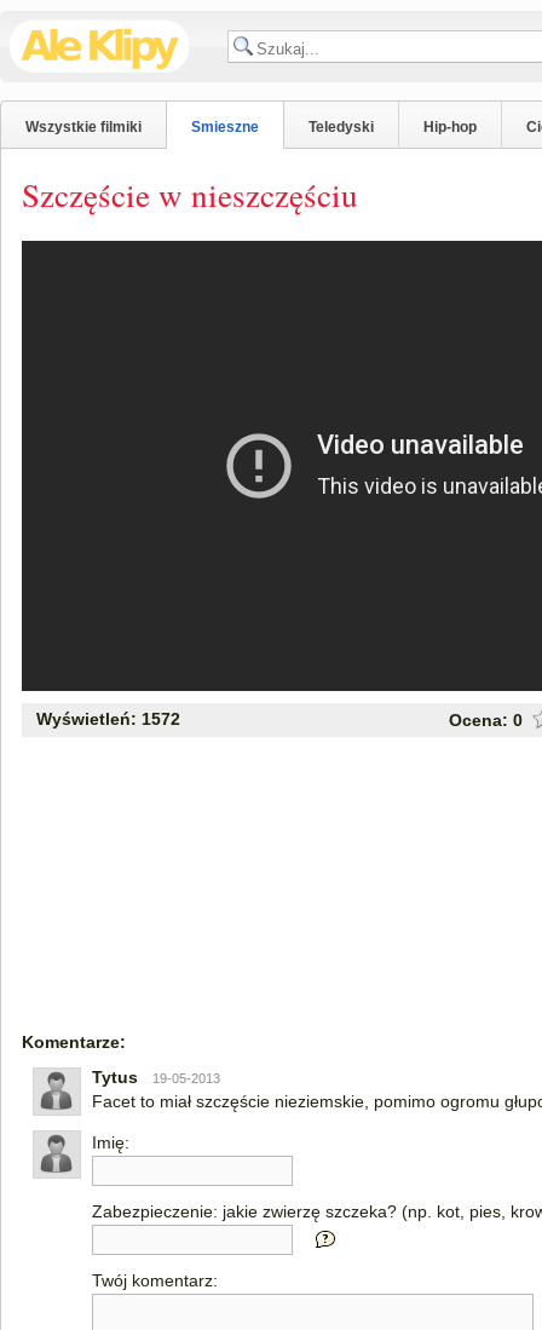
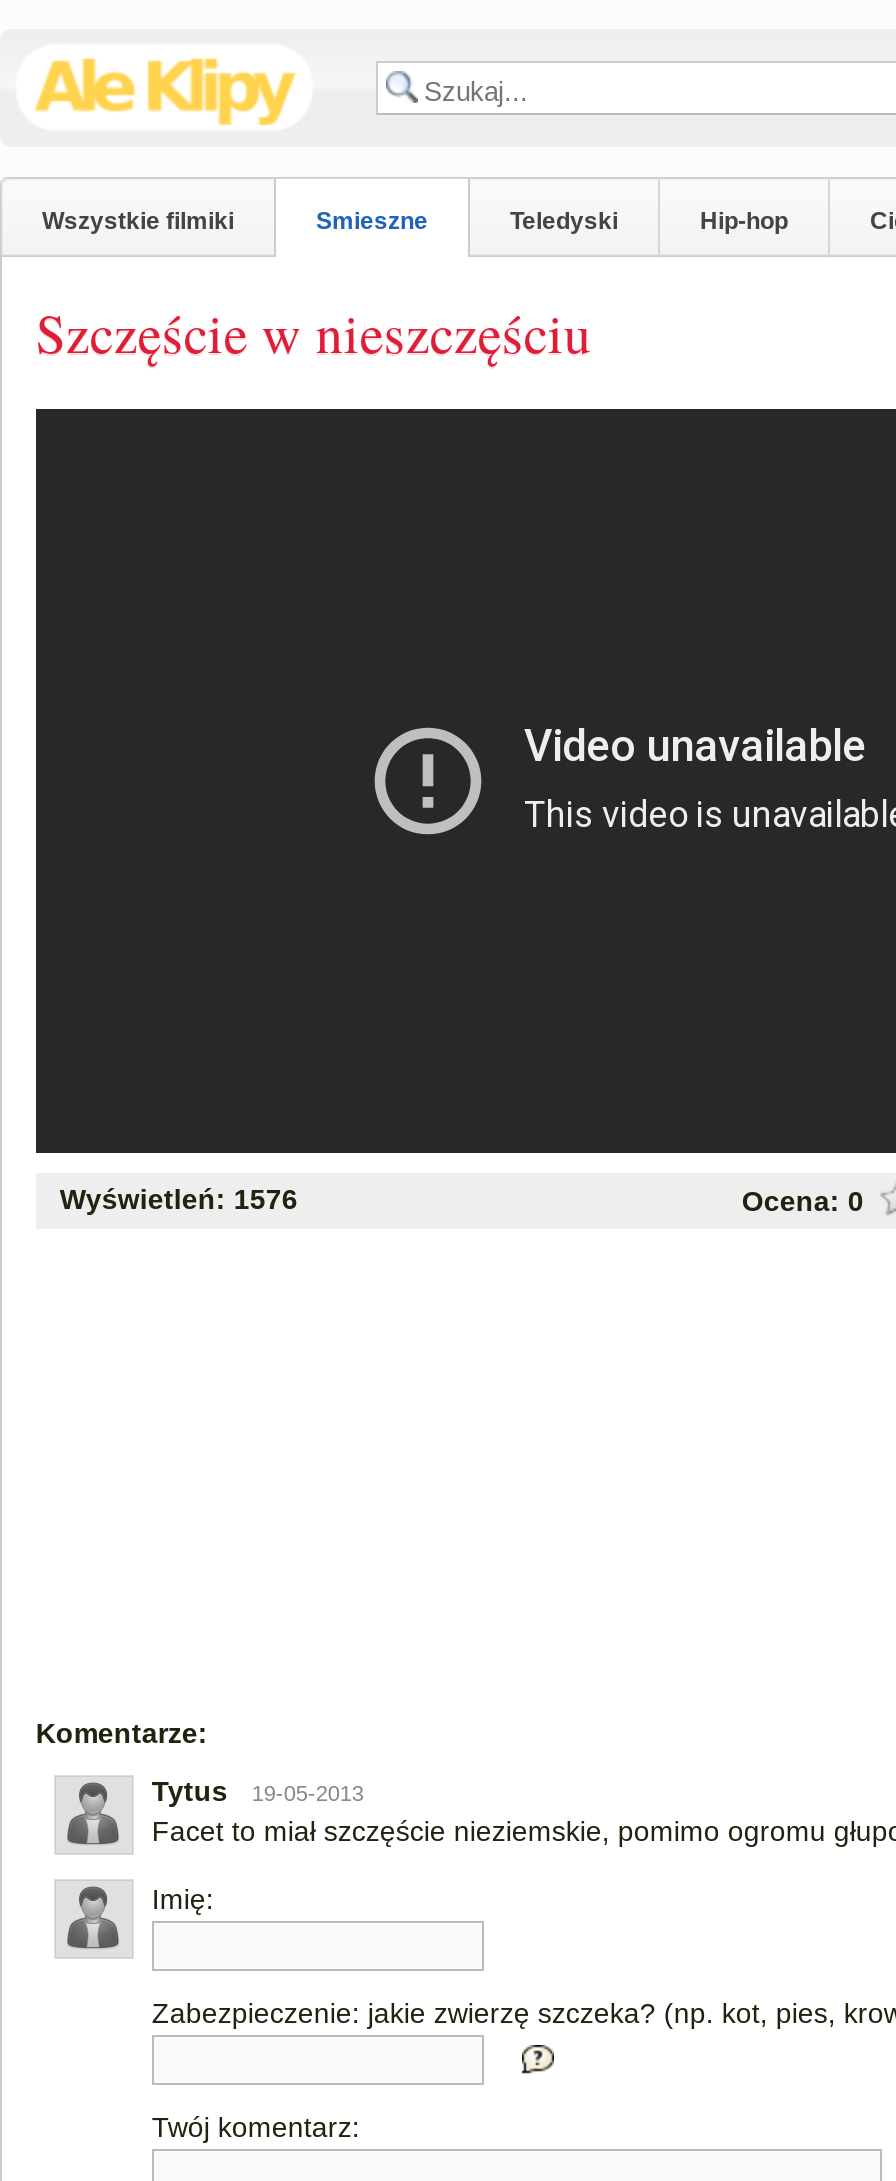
- Wyświetleń: 1572
+ Wyświetleń: 1576
